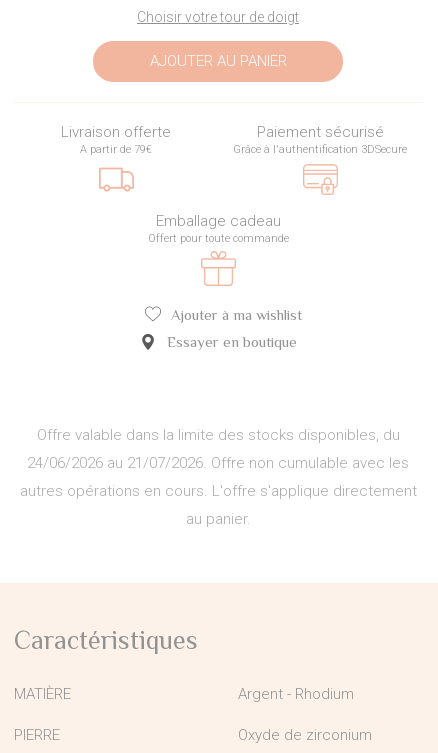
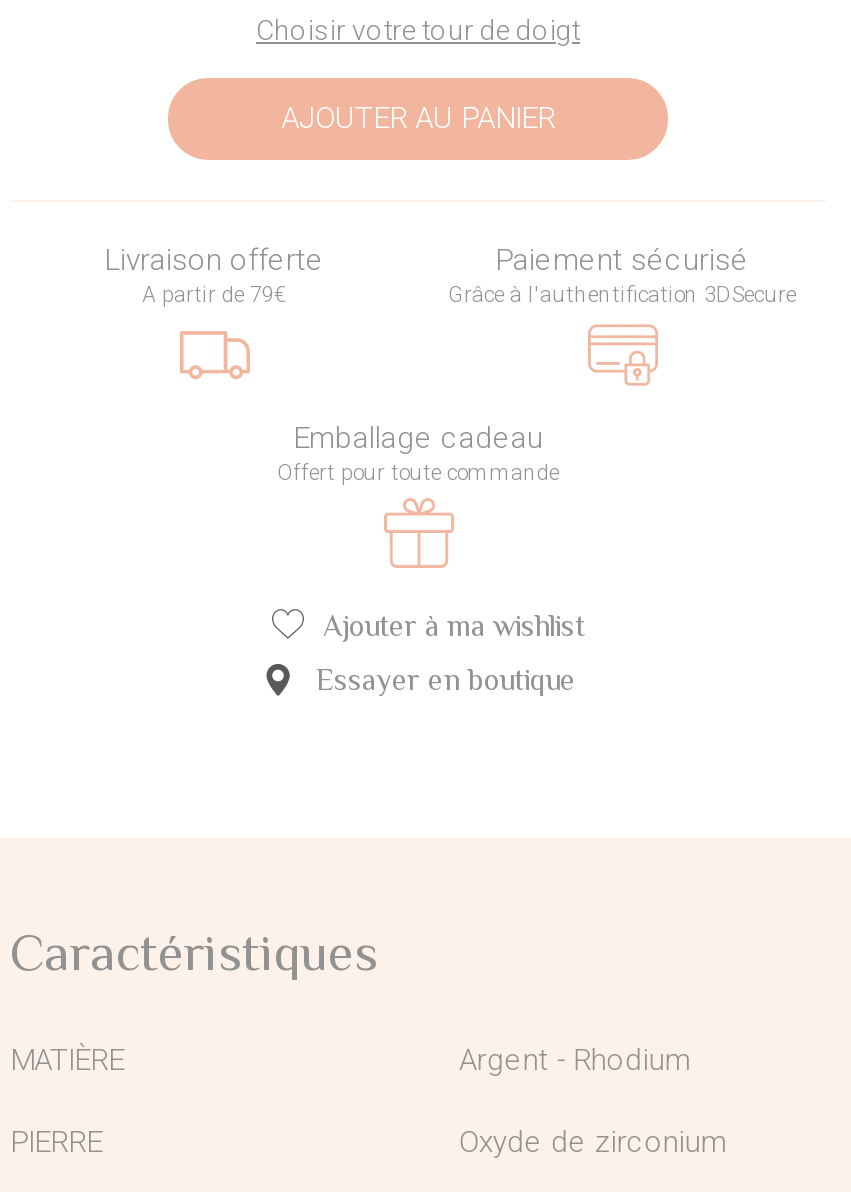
- Offre valable dans la limite des stocks disponibles, du
- 24/06/2026 au 21/07/2026. Offre non cumulable avec les
- autres opérations en cours. L'offre s'applique directement
- au panier.
